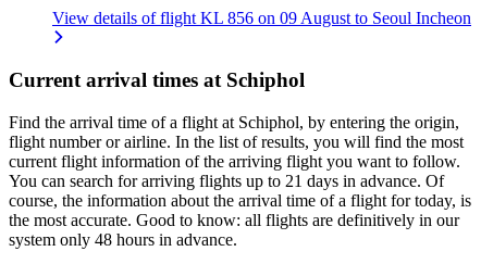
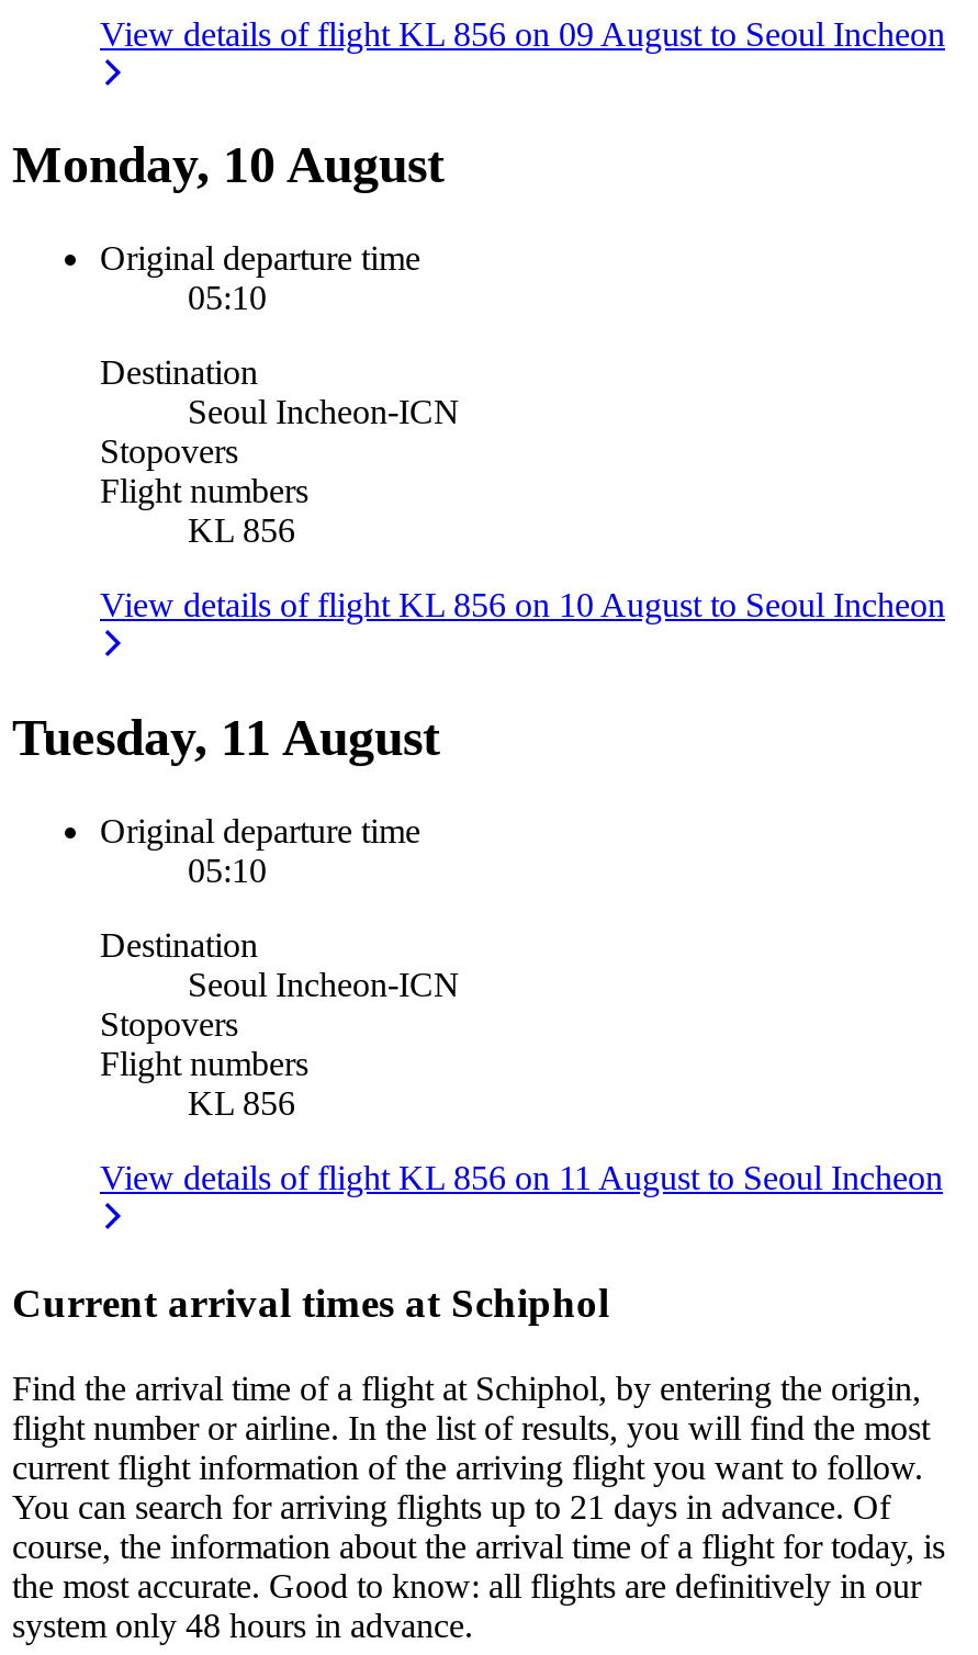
+ Monday, 10 August
+ Original departure time
+ 05:10
+ Destination
+ Seoul Incheon-ICN
+ Stopovers
+ Flight numbers
+ KL 856
+ View details of flight KL 856 on 10 August to Seoul Incheon
+ Tuesday, 11 August
+ Original departure time
+ 05:10
+ Destination
+ Seoul Incheon-ICN
+ Stopovers
+ Flight numbers
+ KL 856
+ View details of flight KL 856 on 11 August to Seoul Incheon
